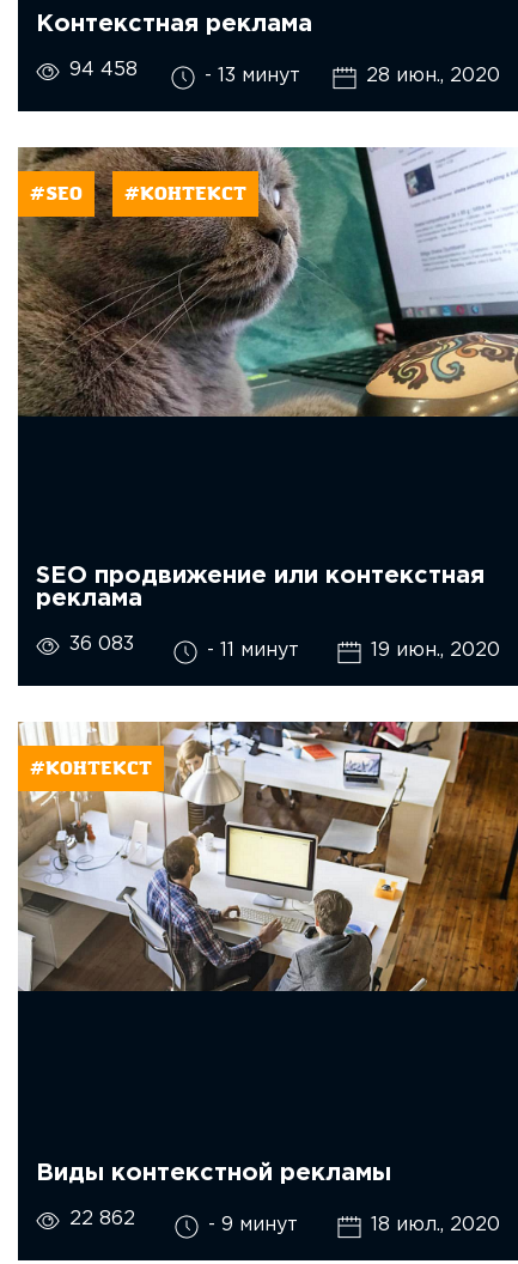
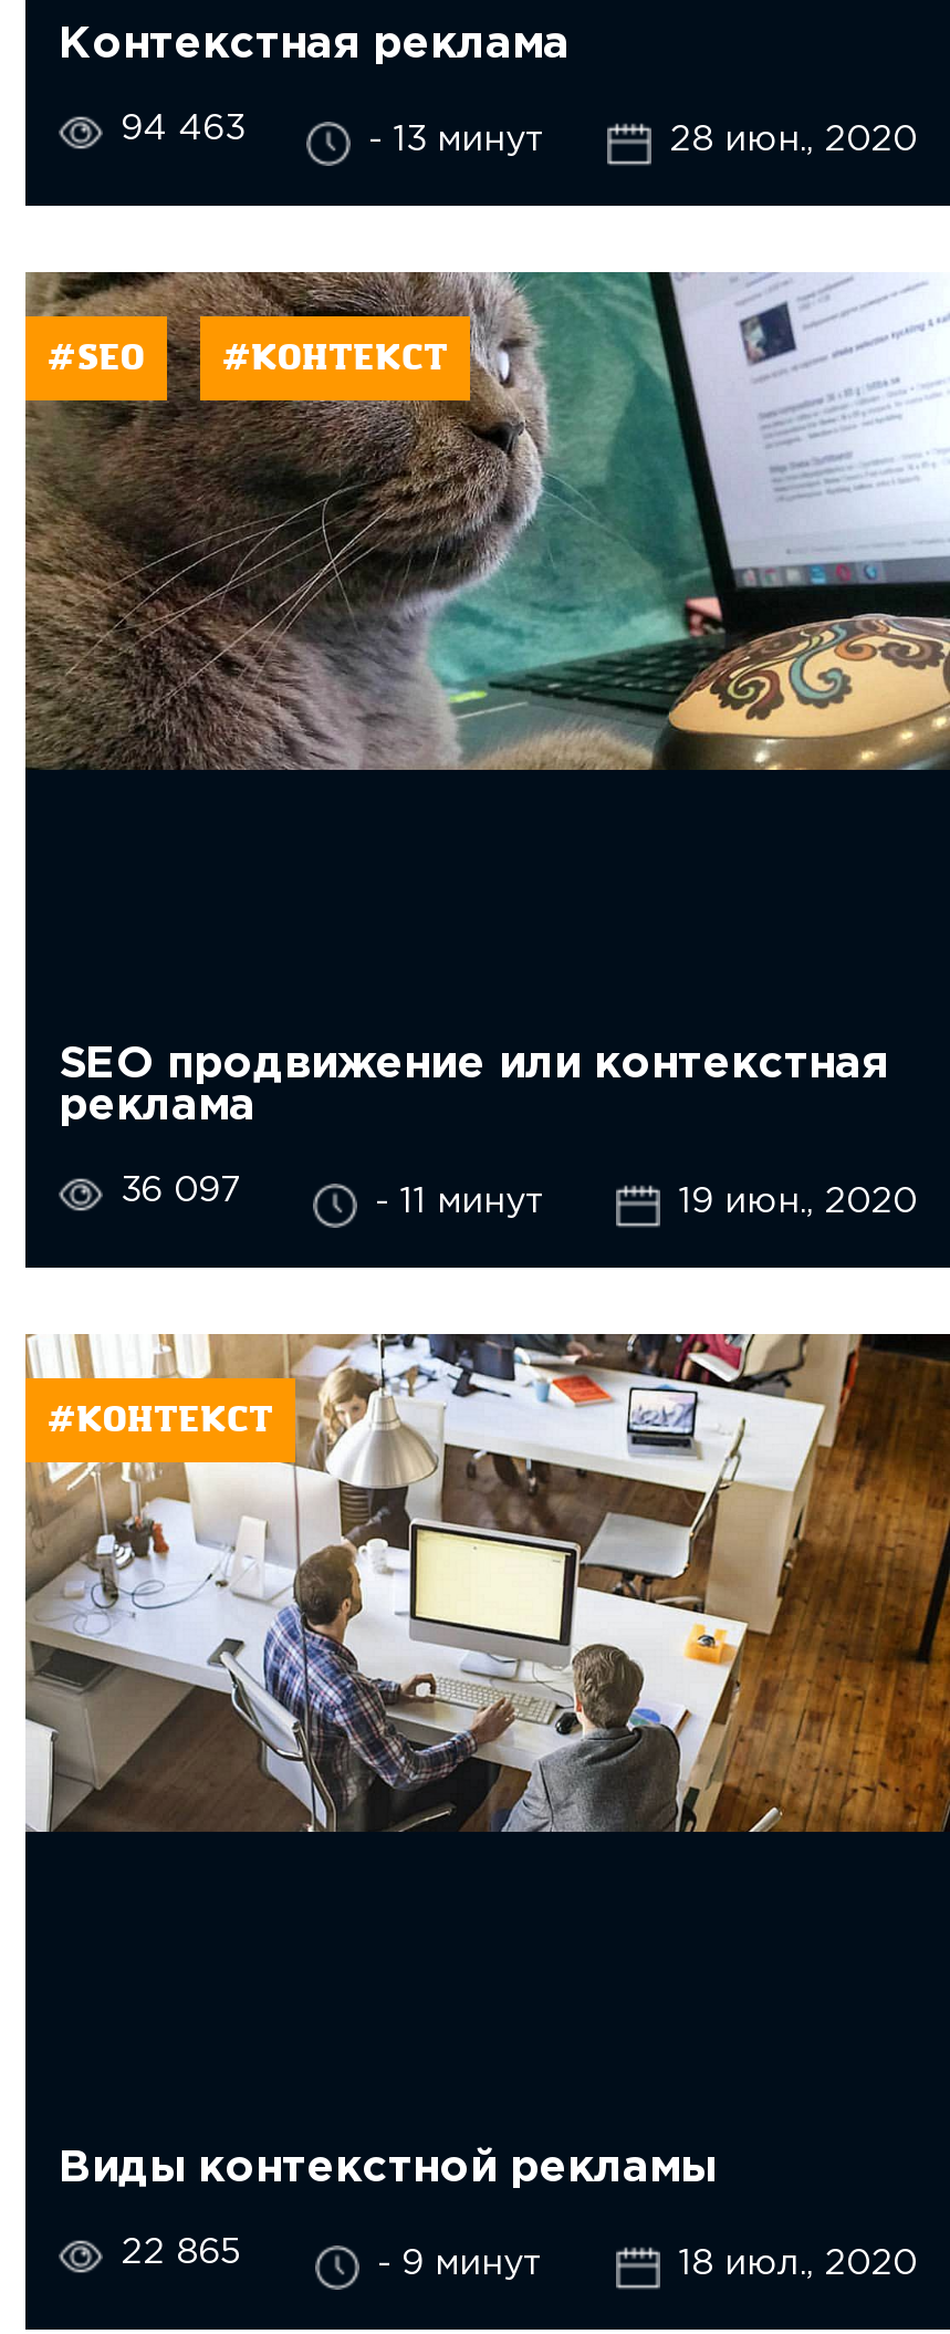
- 94 458
+ 94 463

- 36 083
+ 36 097

- 22 862
+ 22 865
